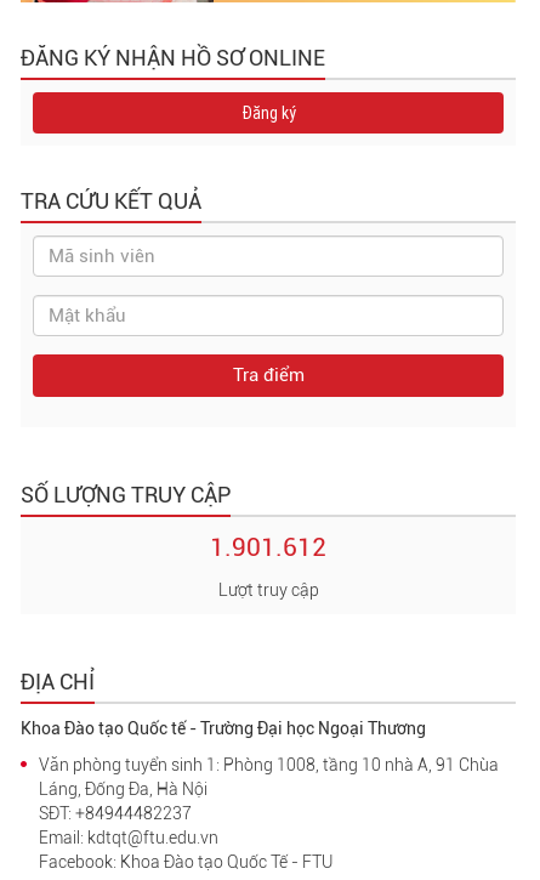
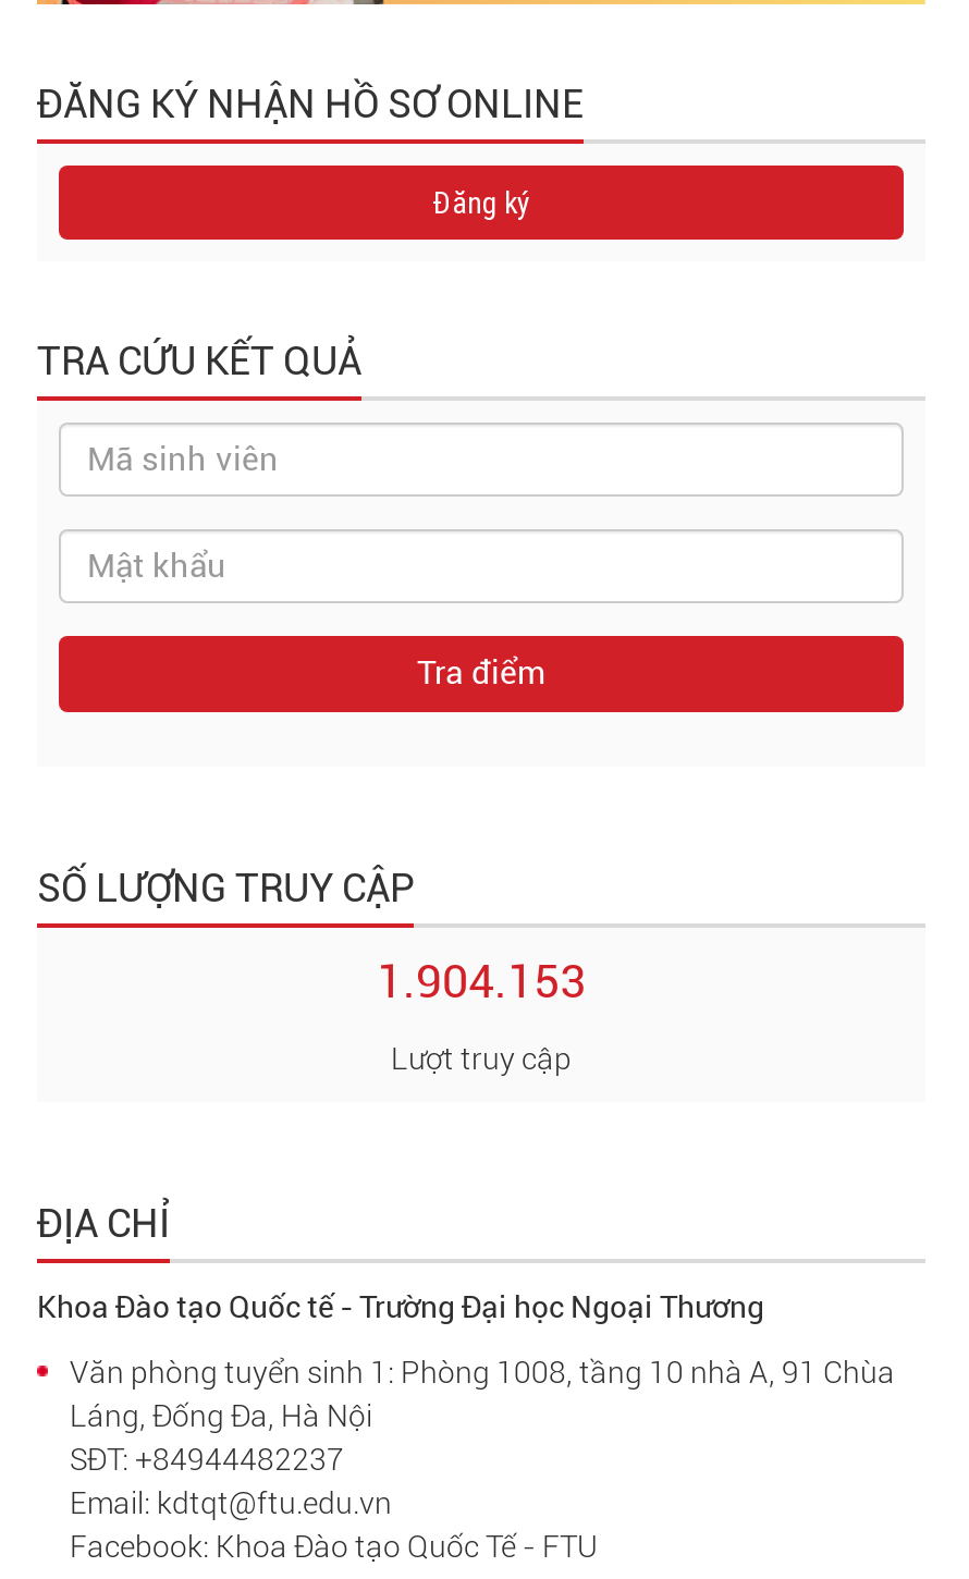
- 1.901.612
+ 1.904.153
